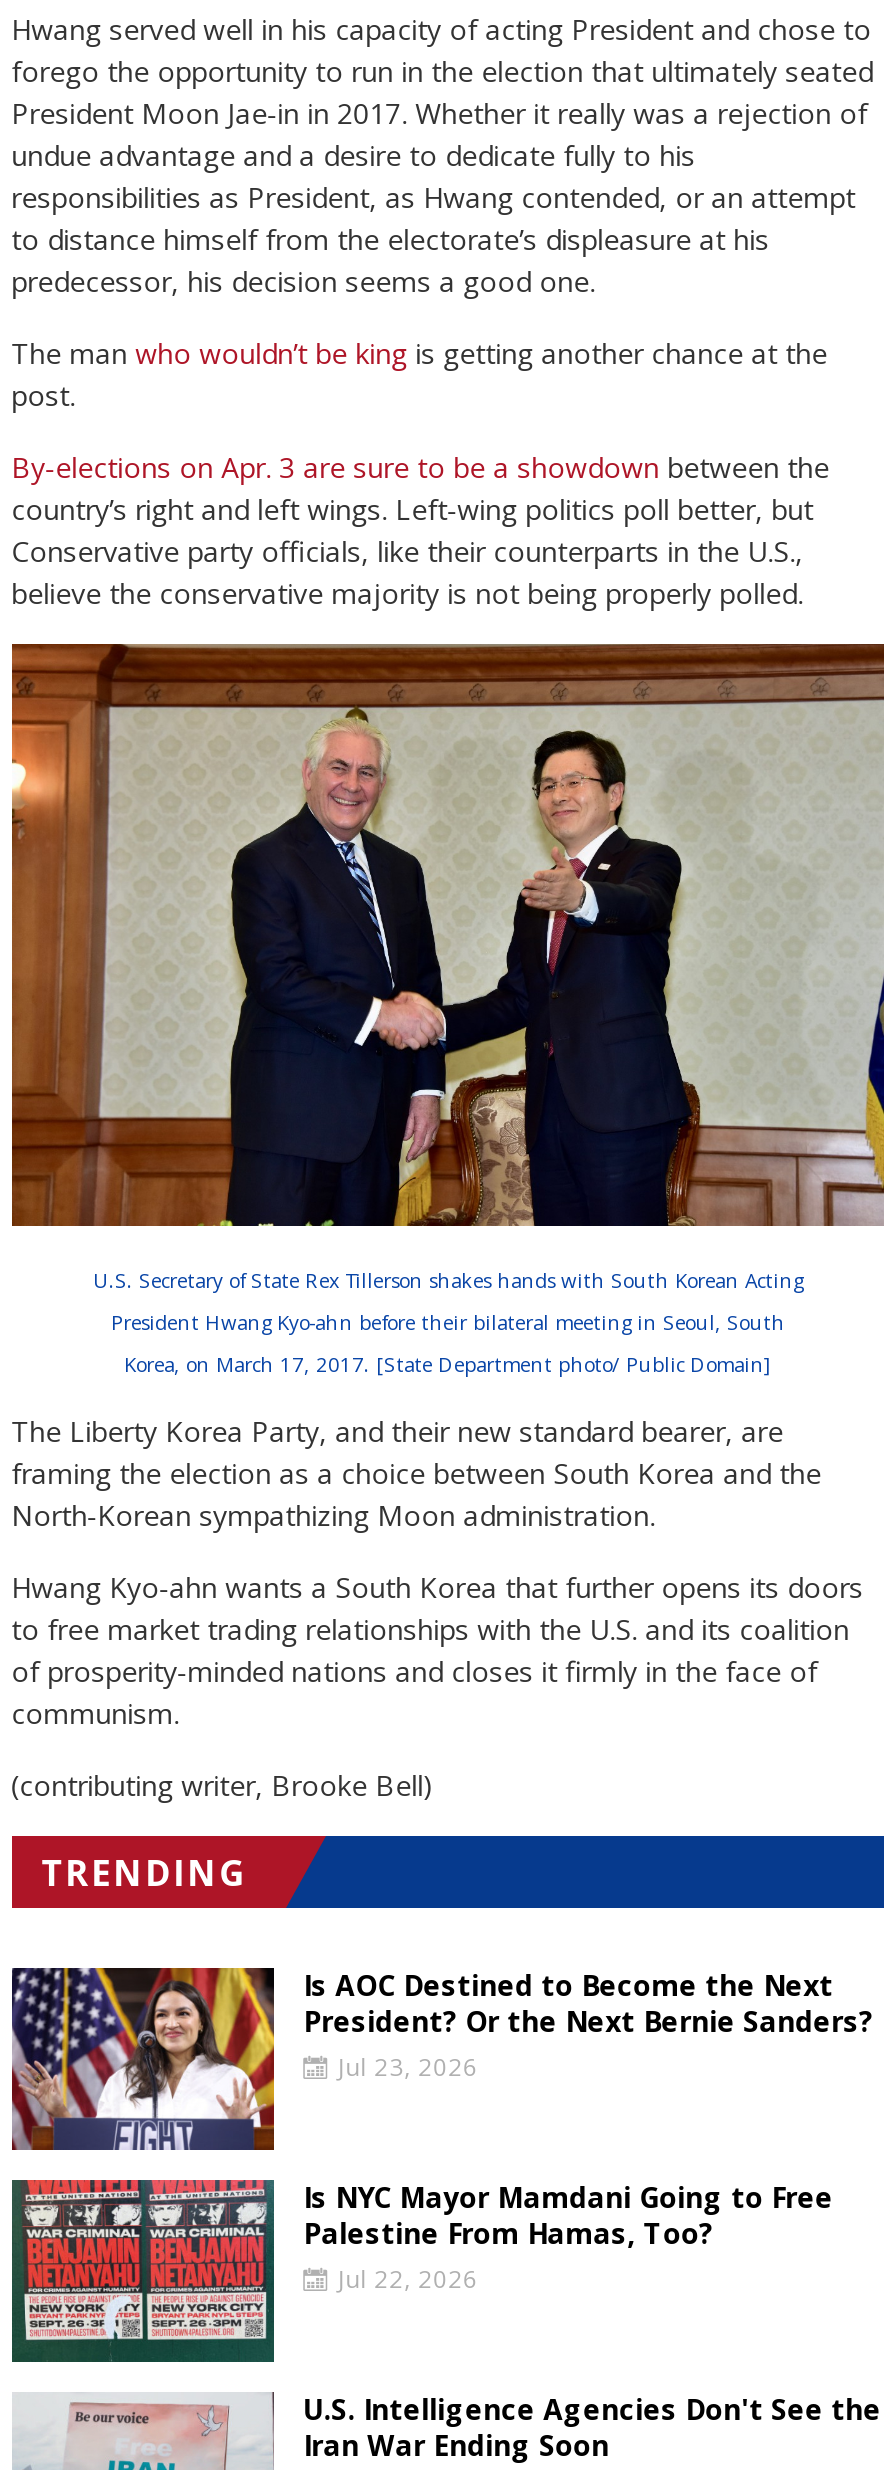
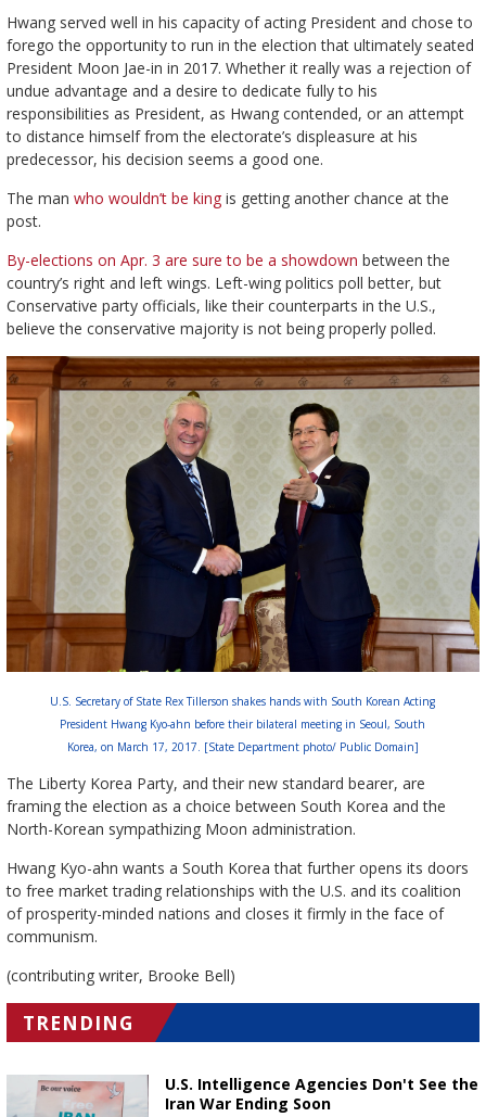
- [image]
- Is AOC Destined to Become the Next
- President? Or the Next Bernie Sanders?
- Jul 23, 2026
- Is NYC Mayor Mamdani Going to Free
- Palestine From Hamas, Too?
- Jul 22, 2026

- [image]
